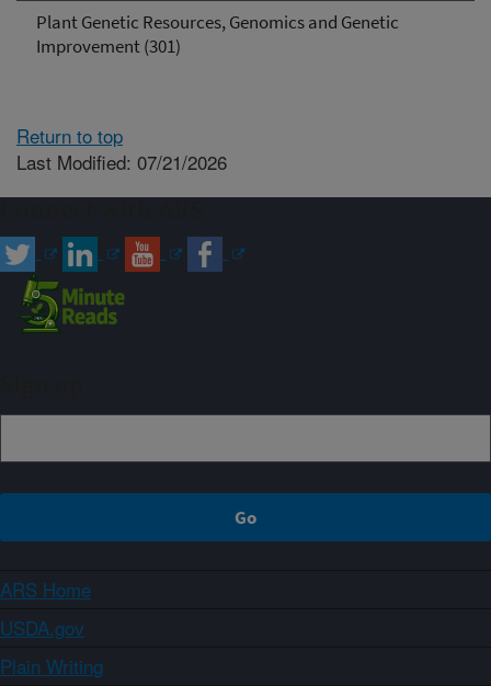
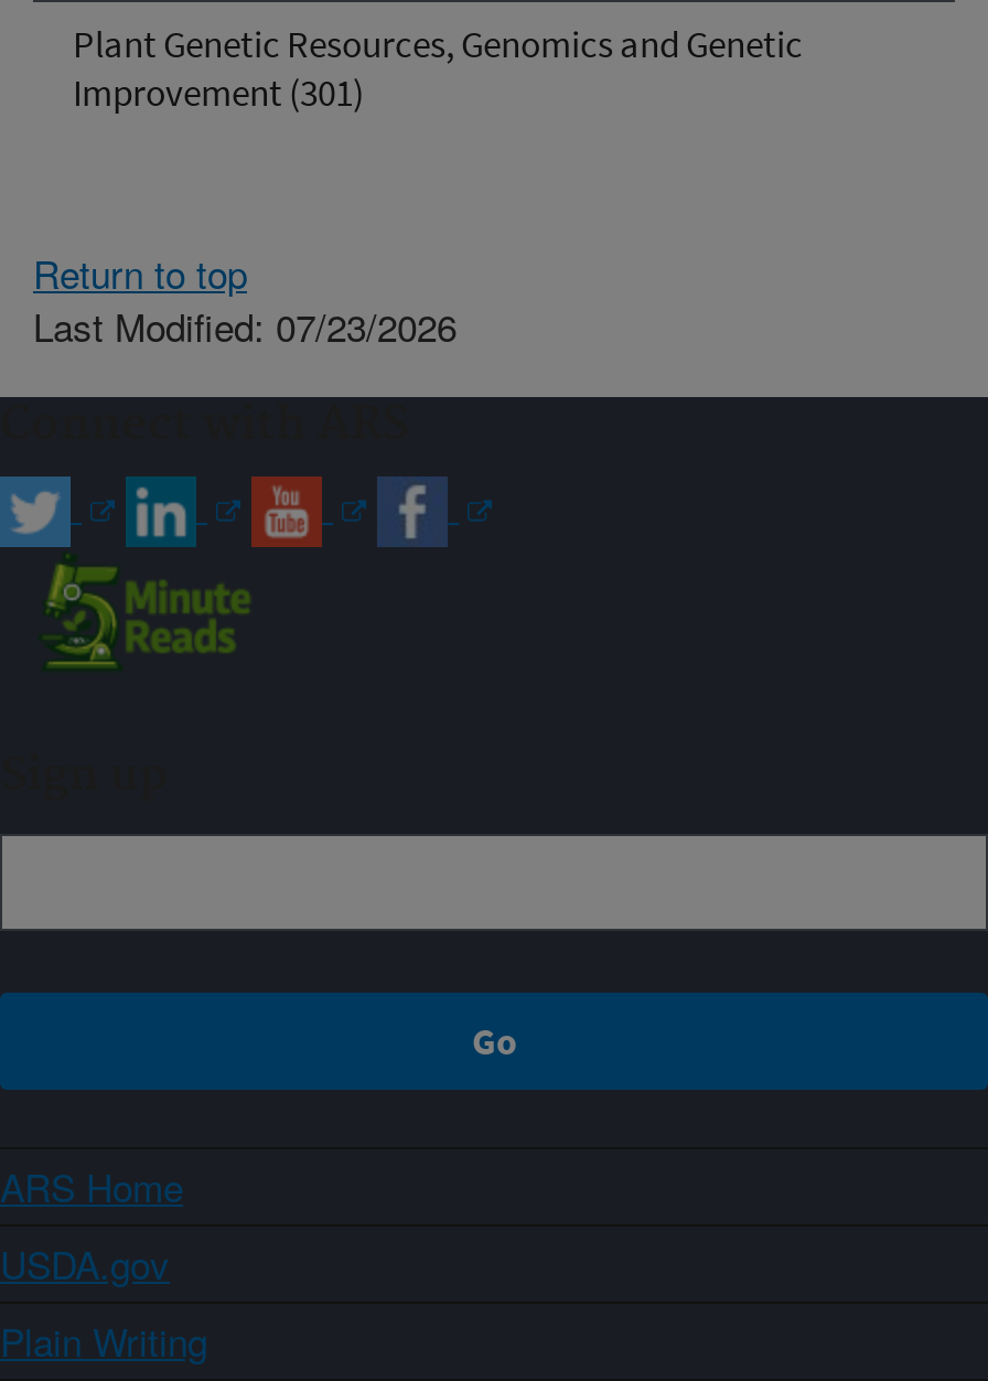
- Last Modified: 07/21/2026
+ Last Modified: 07/23/2026
